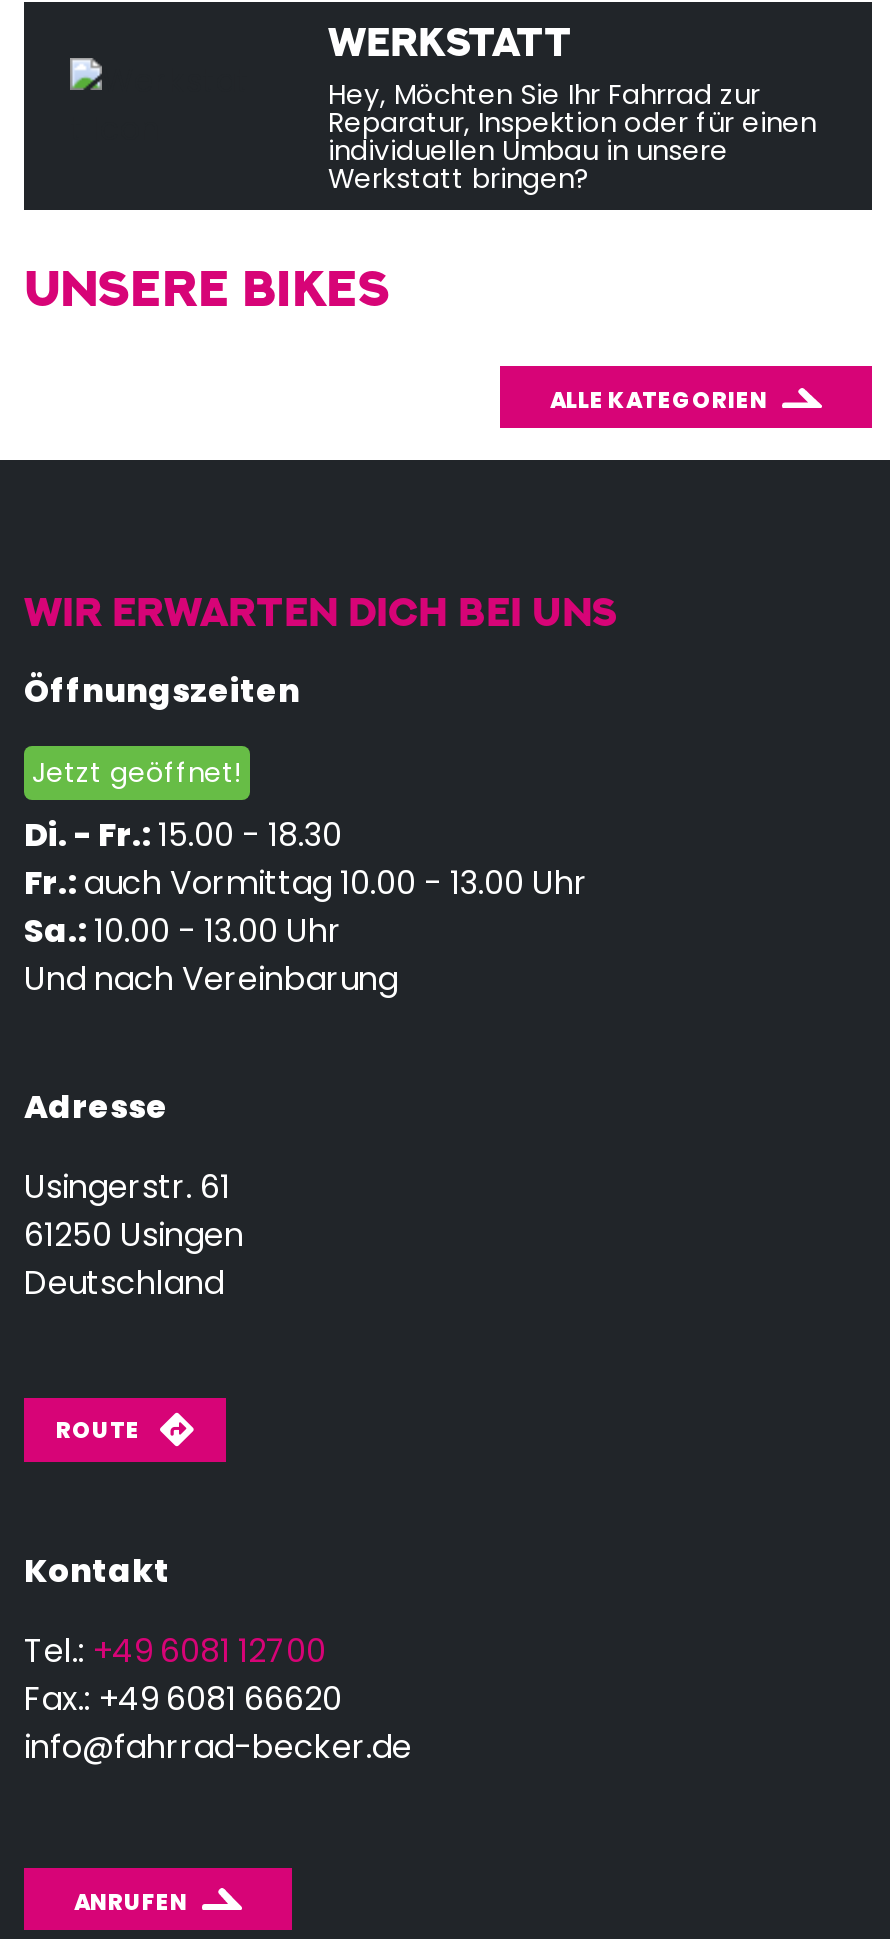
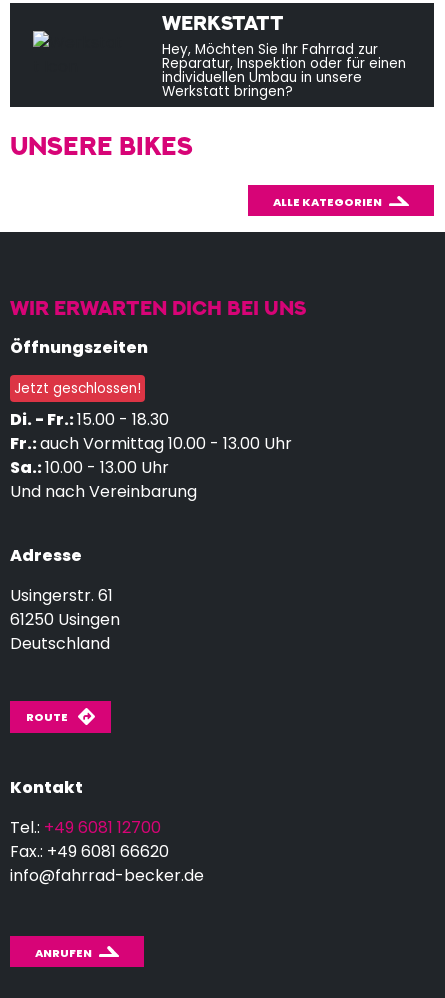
- Jetzt geöffnet!
+ Jetzt geschlossen!
